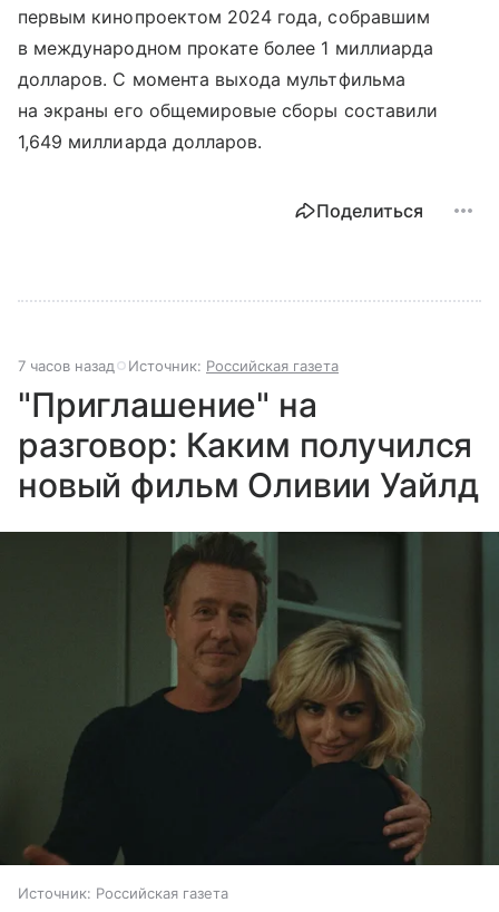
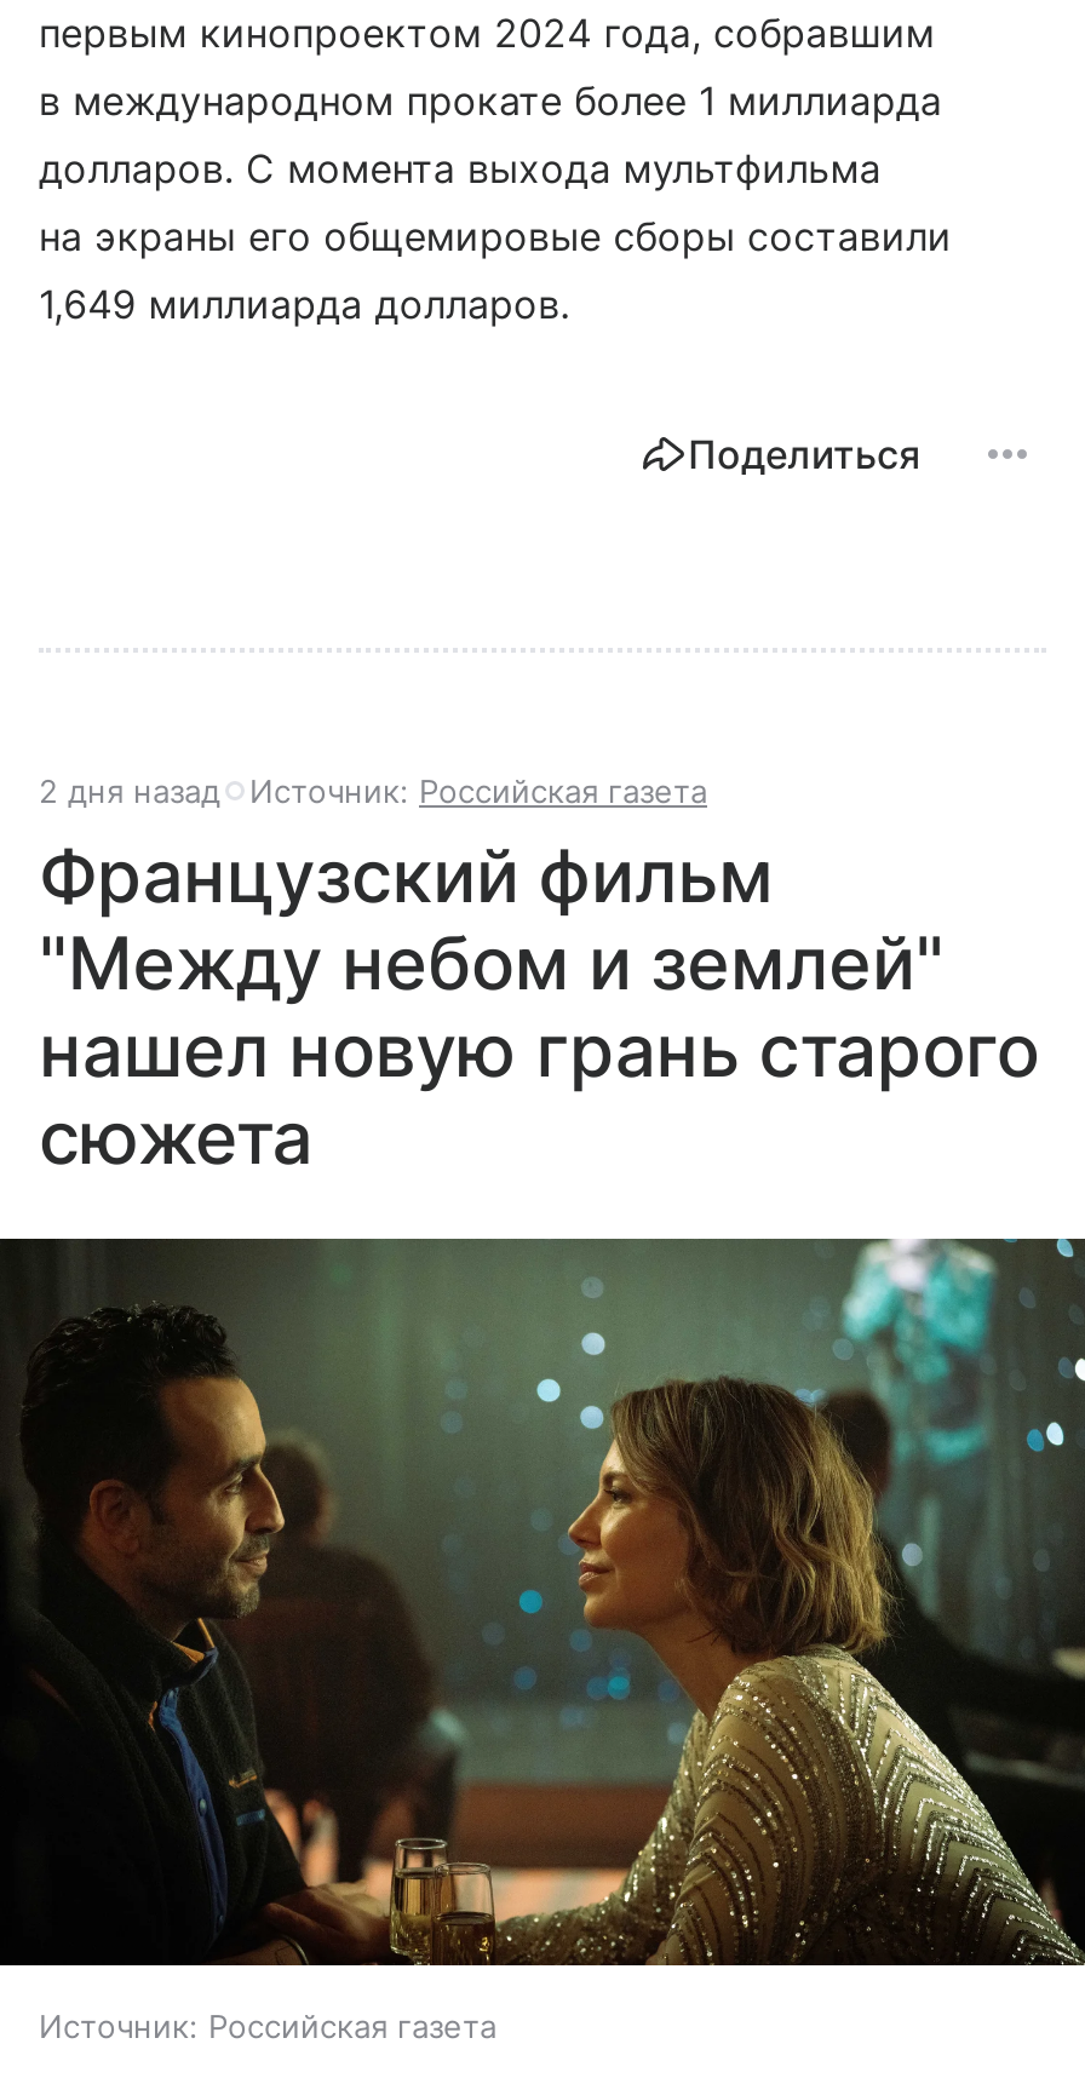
- 7 часов назад Источник: Российская газета
+ 2 дня назад Источник: Российская газета

- "Приглашение" на
- разговор: Каким получился
- новый фильм Оливии Уайлд
+ Французский фильм
+ "Между небом и землей"
+ нашел новую грань старого
+ сюжета

- [image]
+ [image]
